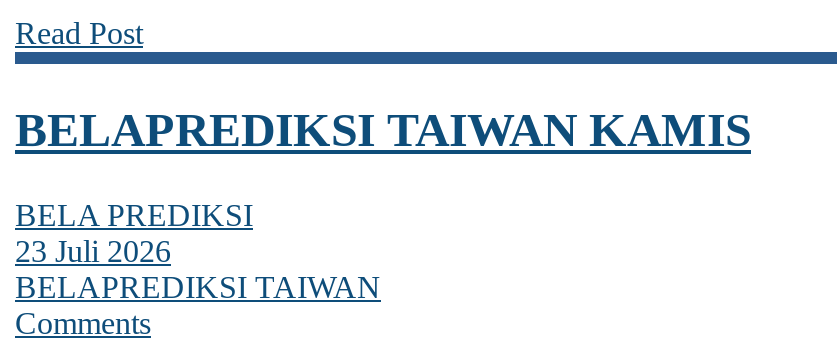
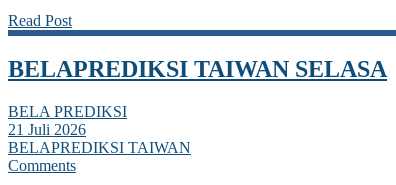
- BELAPREDIKSI TAIWAN KAMIS
+ BELAPREDIKSI TAIWAN SELASA

- 23 Juli 2026
+ 21 Juli 2026
